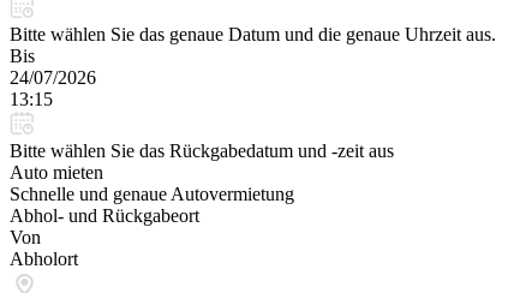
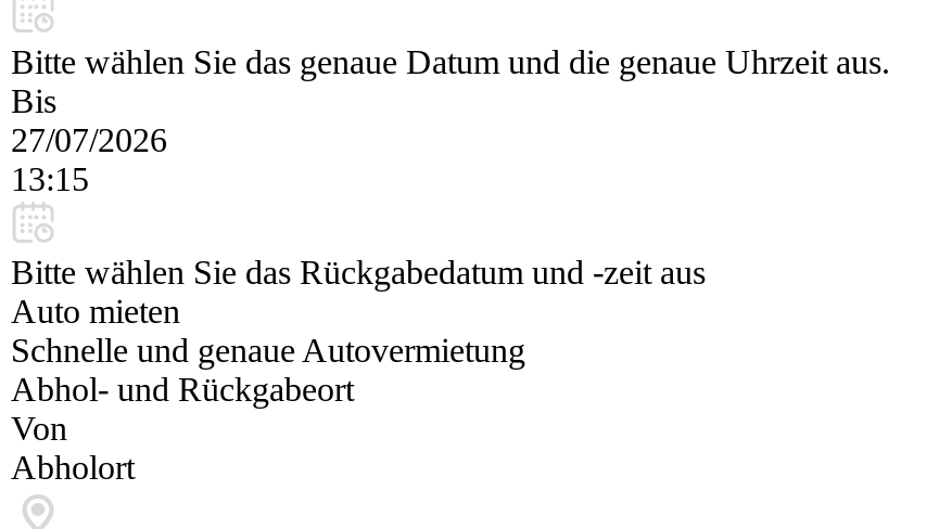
- 24/07/2026
+ 27/07/2026
